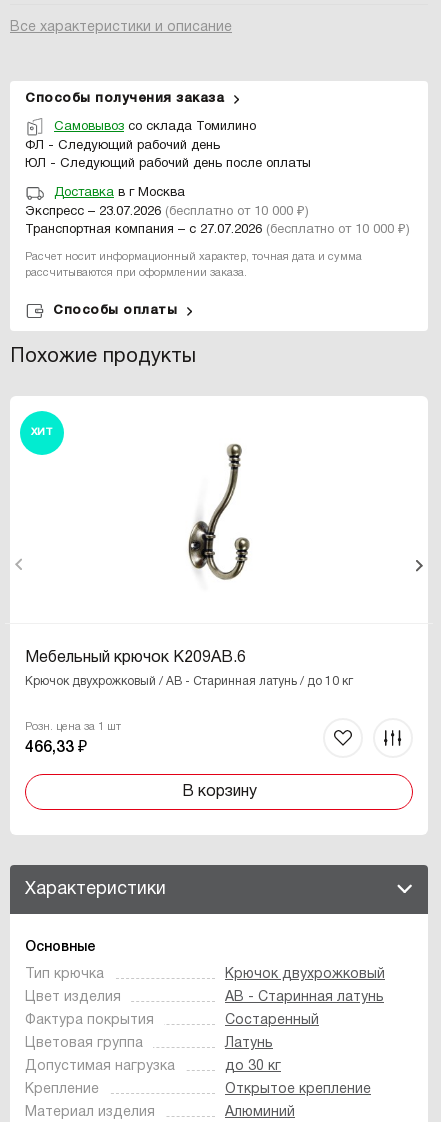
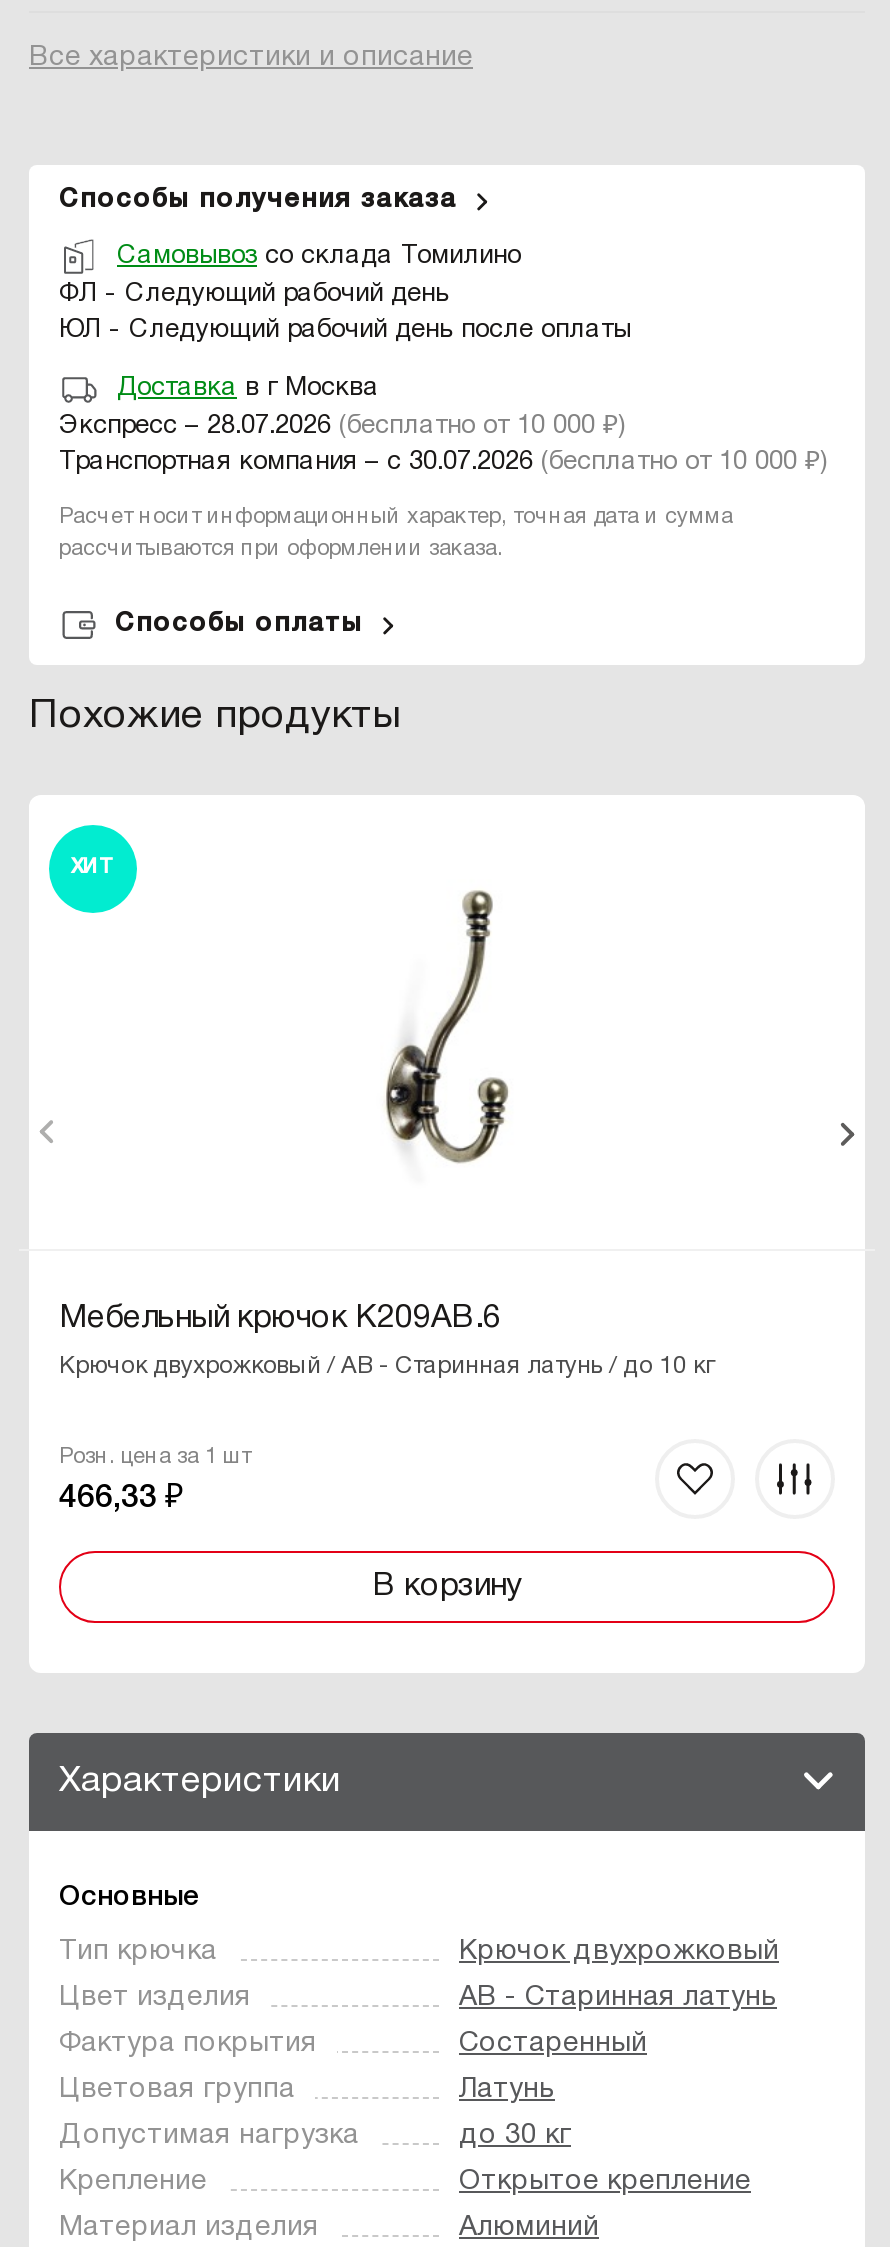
- Экспресс – 23.07.2026 (бесплатно от 10 000 ₽)
+ Экспресс – 28.07.2026 (бесплатно от 10 000 ₽)

- Транспортная компания – с 27.07.2026 (бесплатно от 10 000 ₽)
+ Транспортная компания – с 30.07.2026 (бесплатно от 10 000 ₽)
